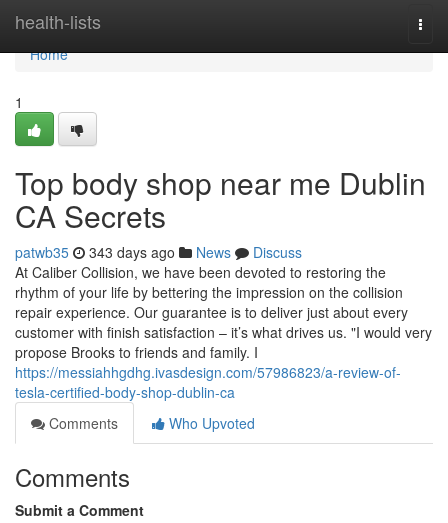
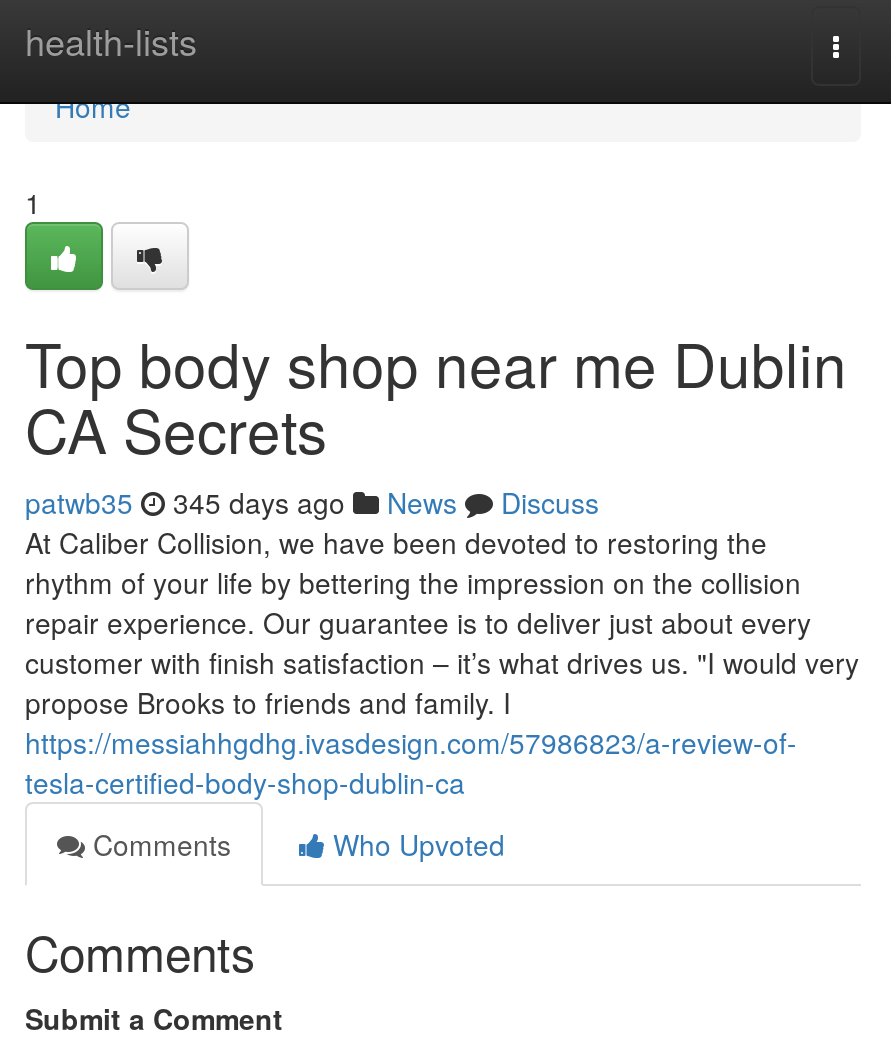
- patwb35 343 days ago News Discuss
+ patwb35 345 days ago News Discuss
